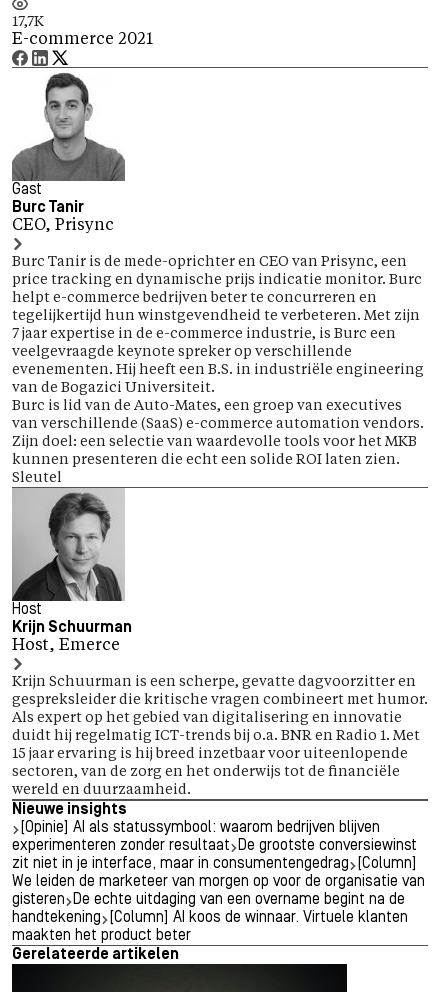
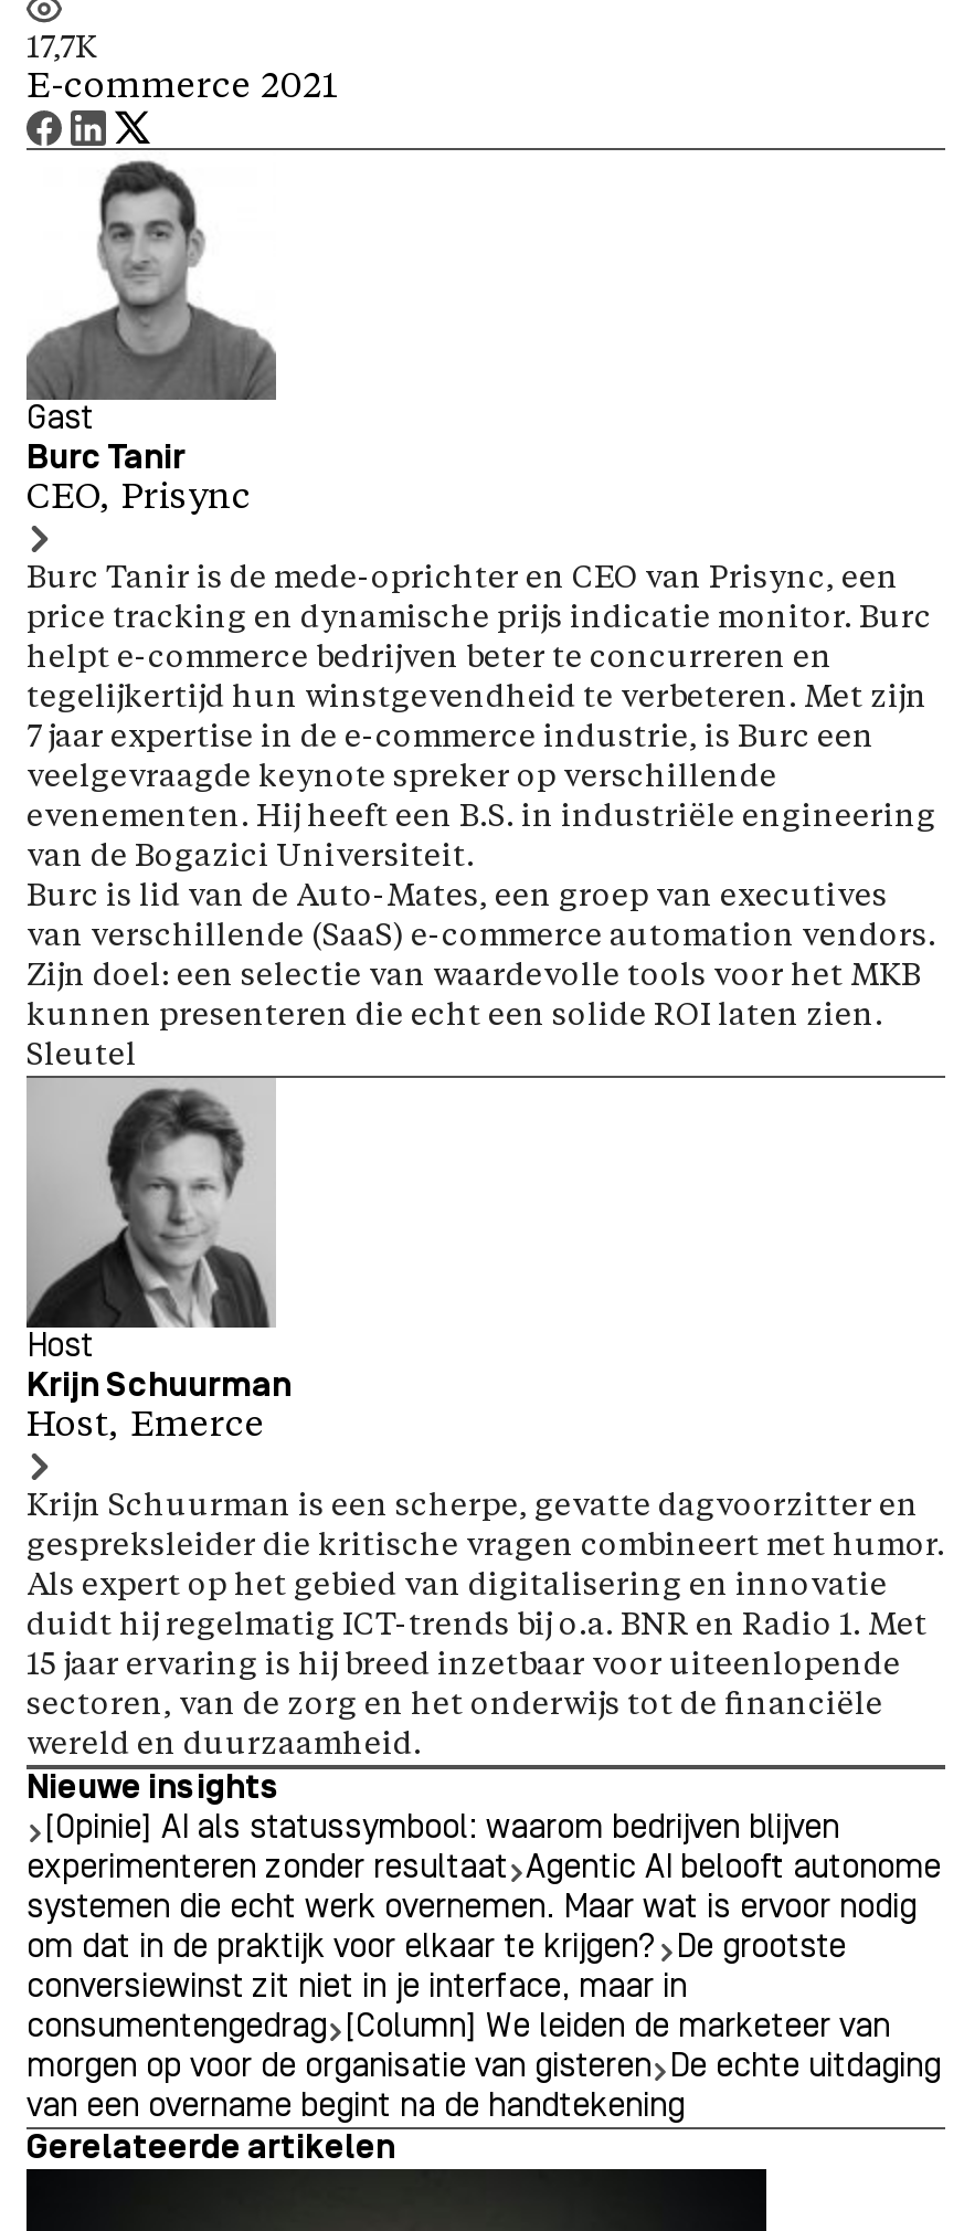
- experimenteren zonder resultaat De grootste conversiewinst
- zit niet in je interface, maar in consumentengedrag [Column]
- We leiden de marketeer van morgen op voor de organisatie van
- gisteren De echte uitdaging van een overname begint na de
- handtekening [Column] AI koos de winnaar. Virtuele klanten
- maakten het product beter
+ experimenteren zonder resultaat Agentic AI belooft autonome
+ systemen die echt werk overnemen. Maar wat is ervoor nodig
+ om dat in de praktijk voor elkaar te krijgen? De grootste
+ conversiewinst zit niet in je interface, maar in
+ consumentengedrag [Column] We leiden de marketeer van
+ morgen op voor de organisatie van gisteren De echte uitdaging
+ van een overname begint na de handtekening
